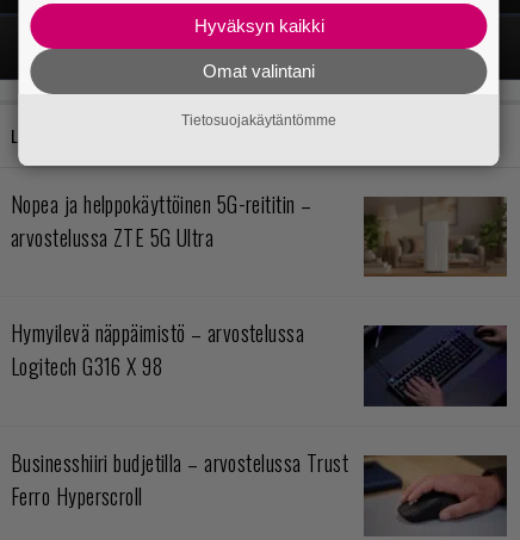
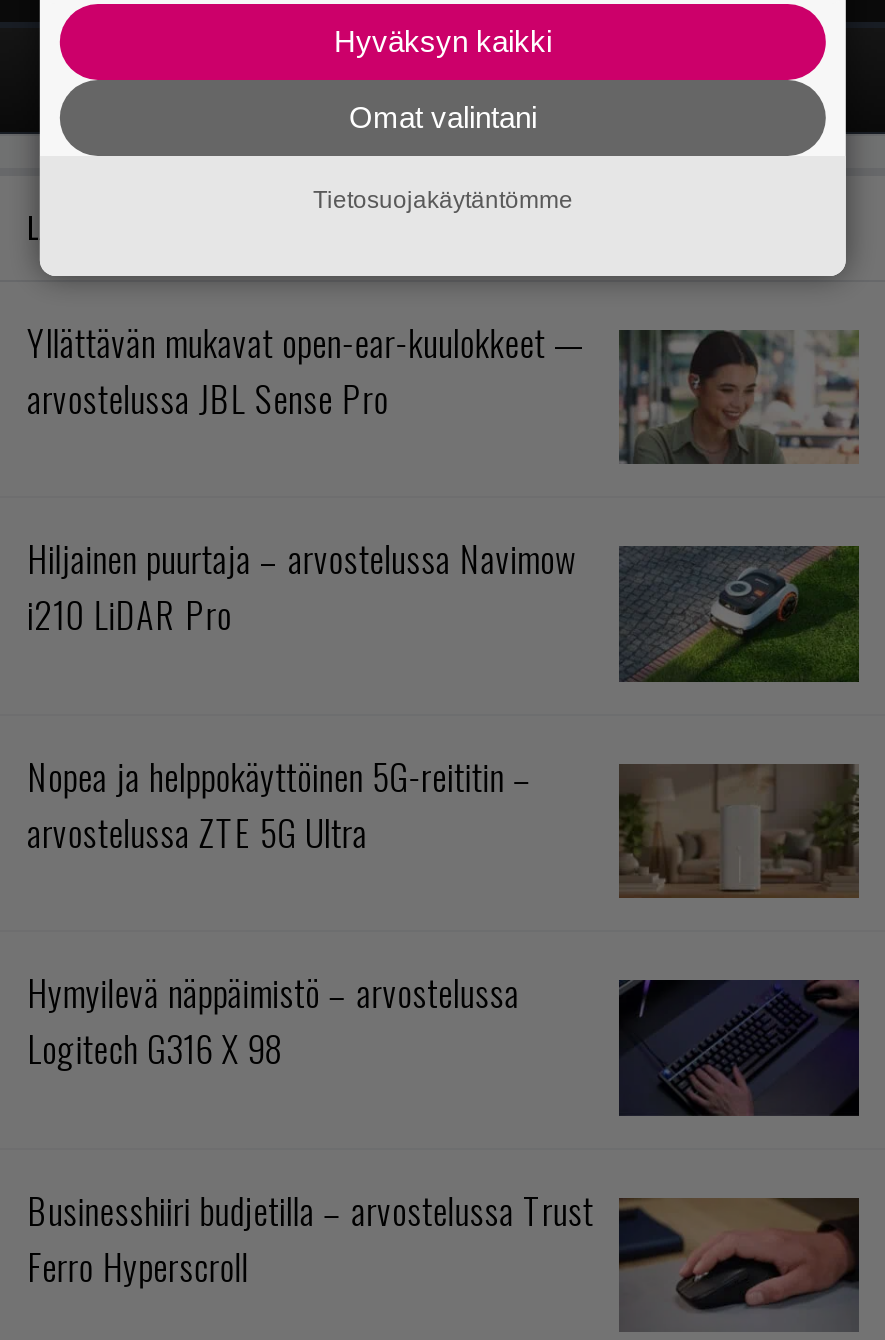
+ [image]
+ Yllättävän mukavat open-ear-kuulokkeet —
+ arvostelussa JBL Sense Pro
+ Hiljainen puurtaja – arvostelussa Navimow
+ i210 LiDAR Pro

+ [image]
